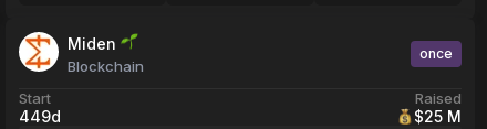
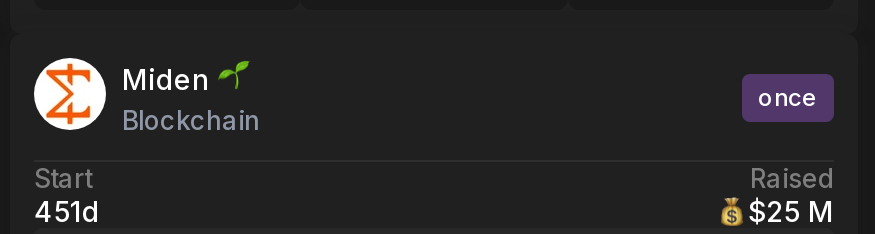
- 449d
+ 451d
